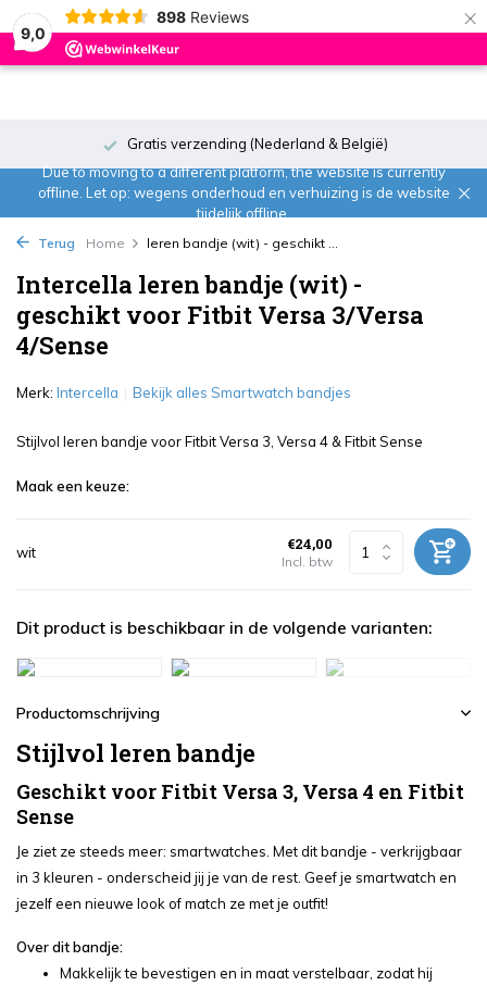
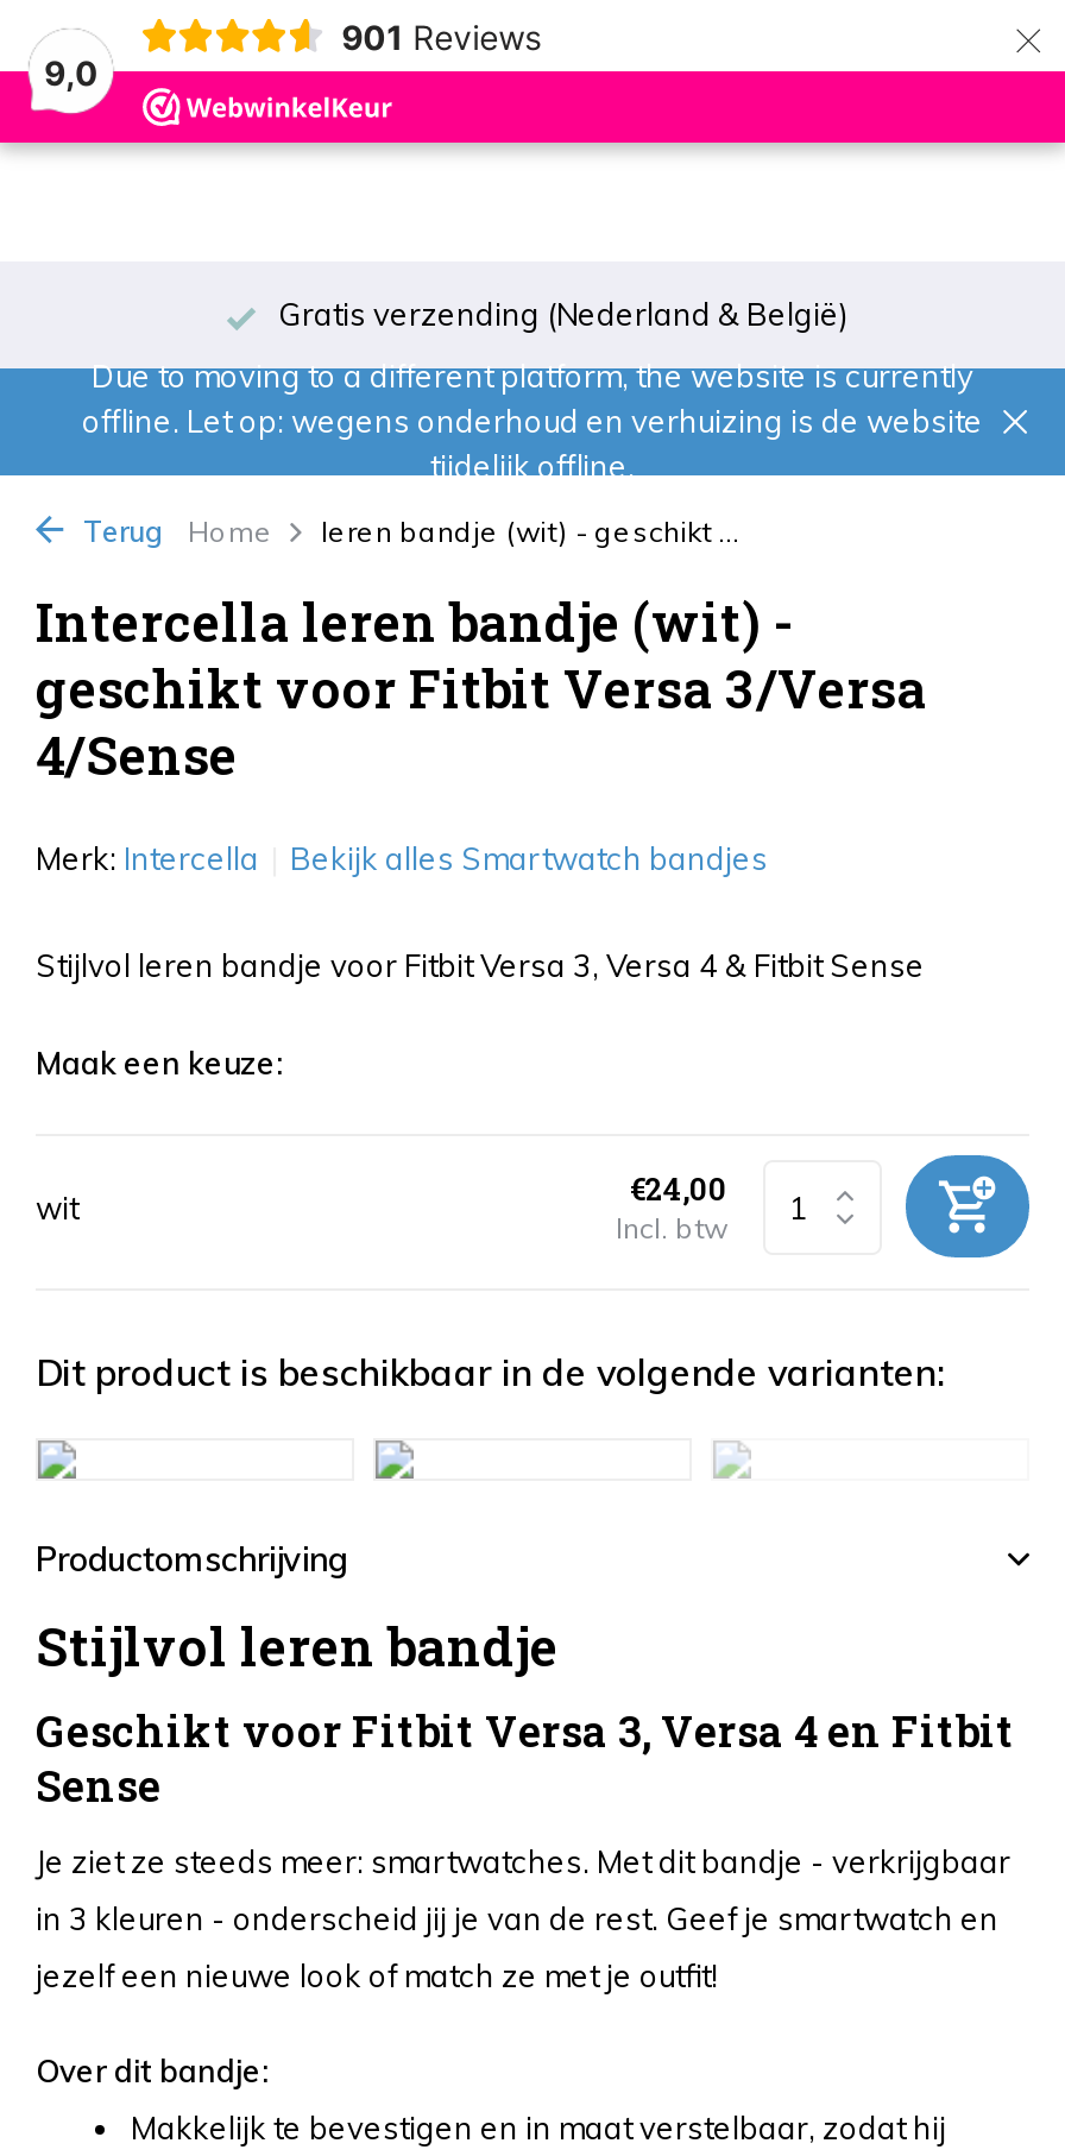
- 898 Reviews
+ 901 Reviews
